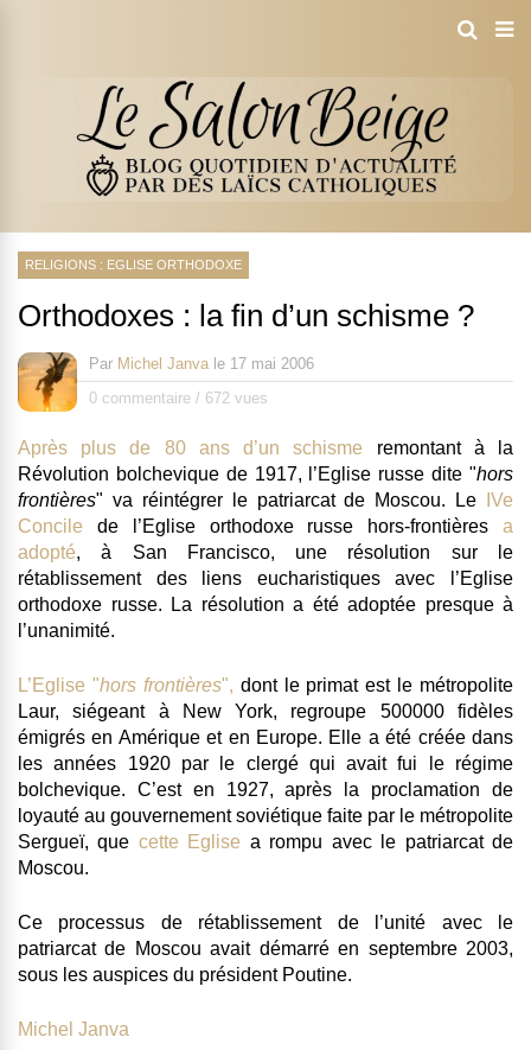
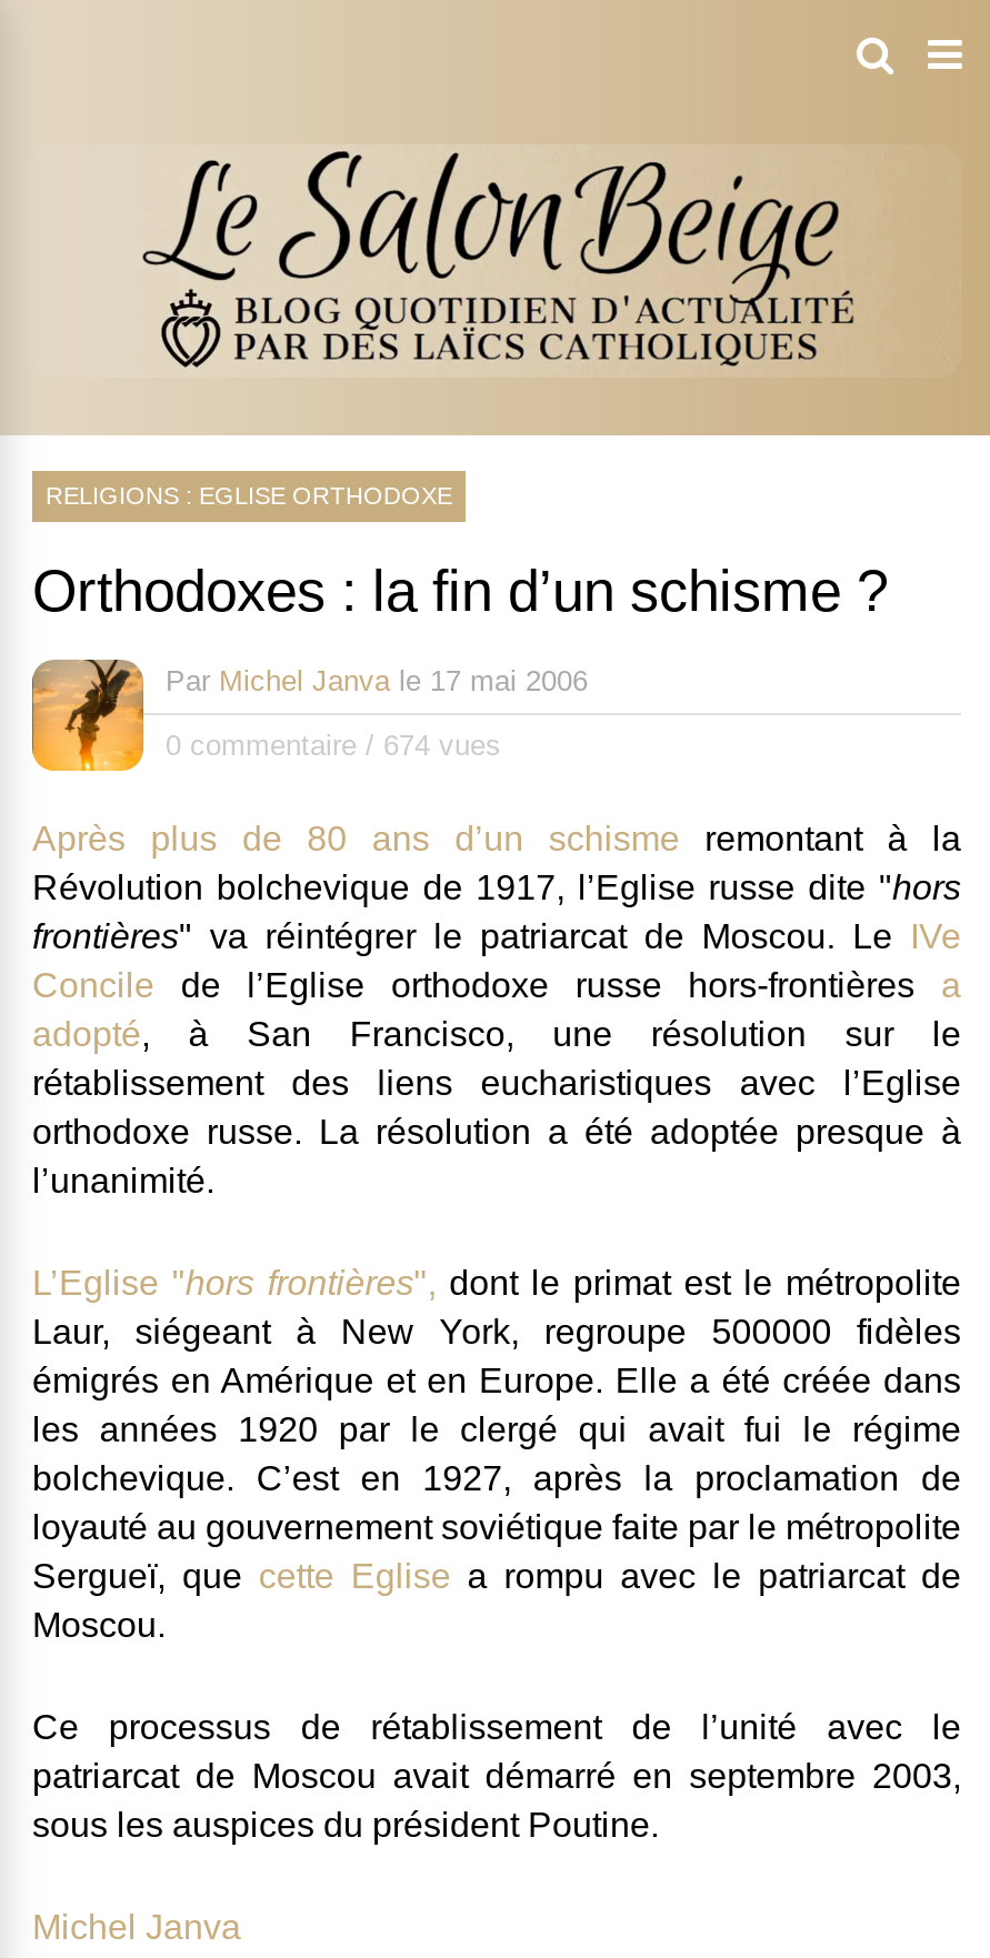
- 0 commentaire / 672 vues
+ 0 commentaire / 674 vues
